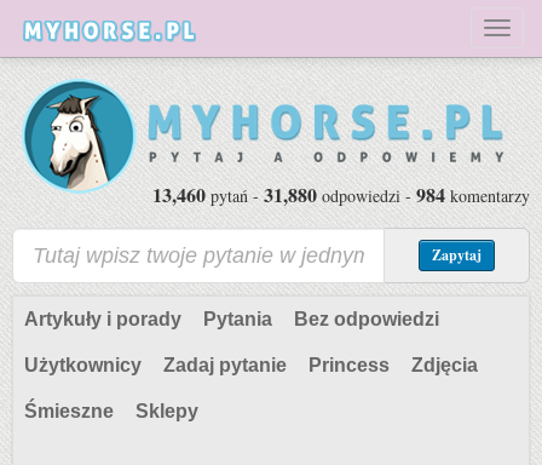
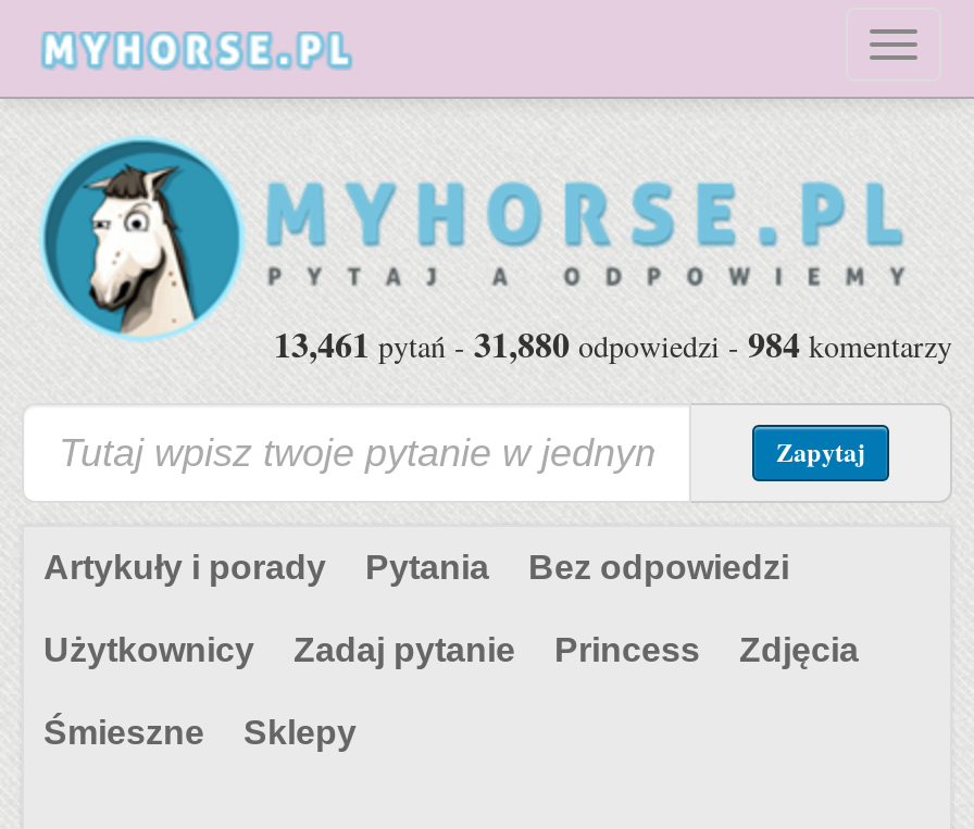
- 13,460 pytań - 31,880 odpowiedzi - 984 komentarzy
+ 13,461 pytań - 31,880 odpowiedzi - 984 komentarzy
